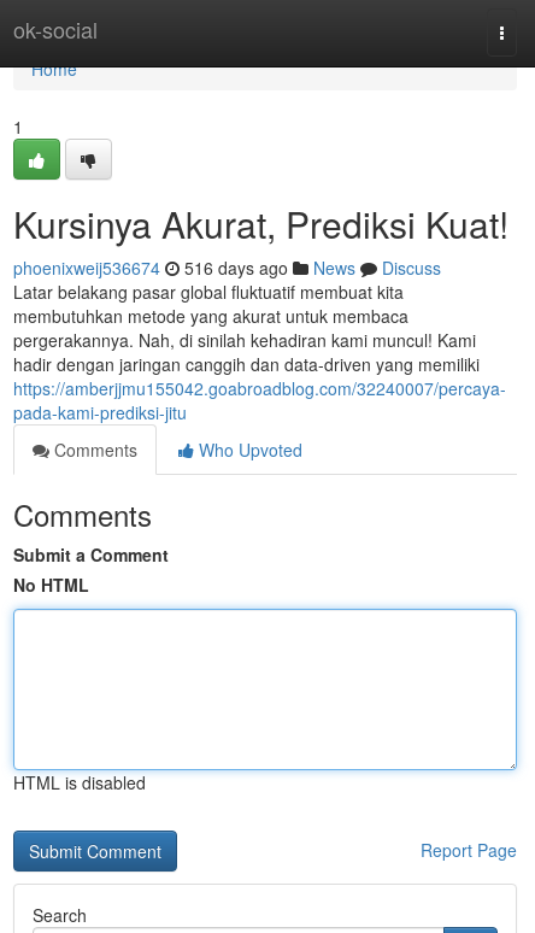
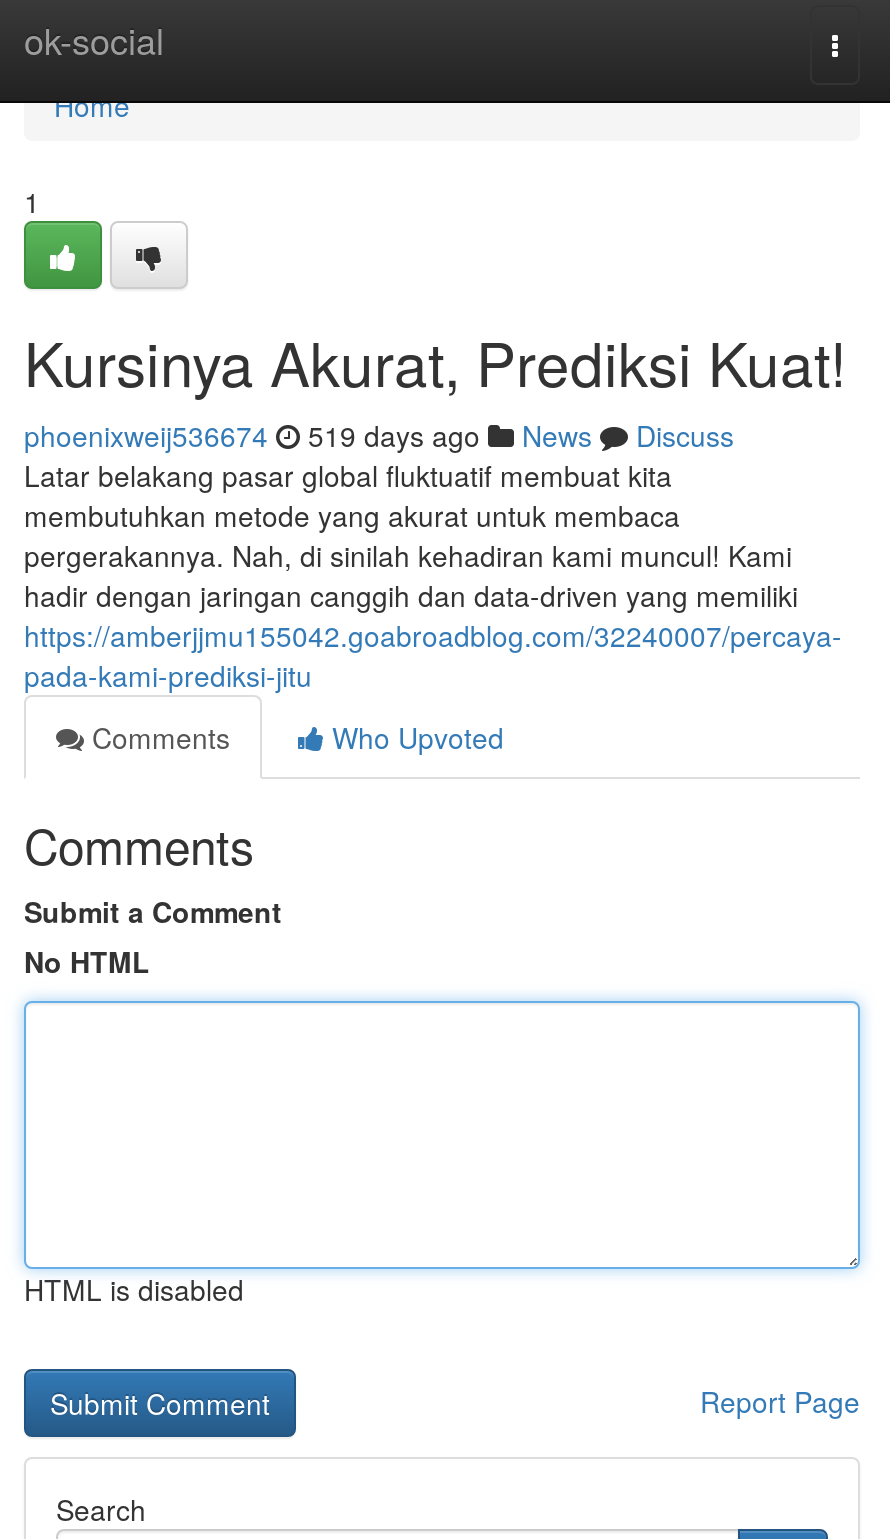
- phoenixweij536674 516 days ago News Discuss
+ phoenixweij536674 519 days ago News Discuss
